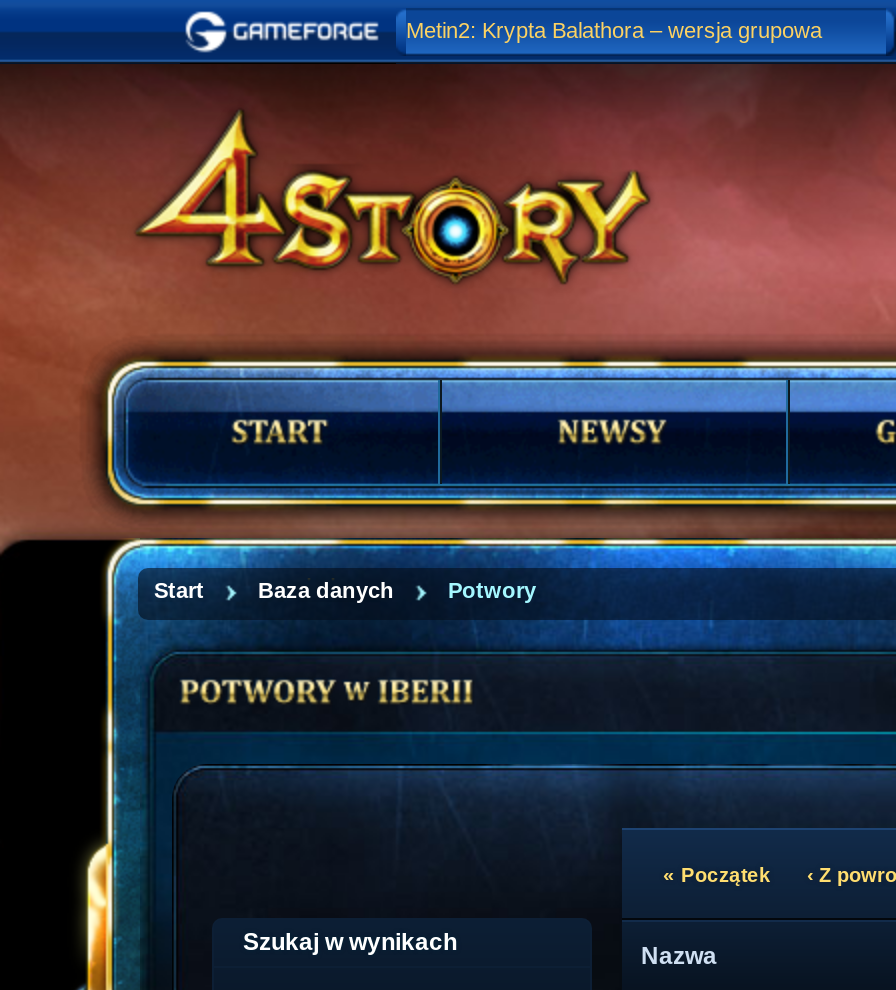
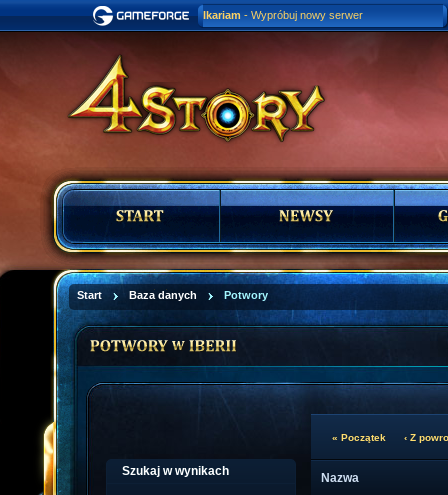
- Metin2: Krypta Balathora – wersja grupowa
+ Ikariam - Wypróbuj nowy serwer
